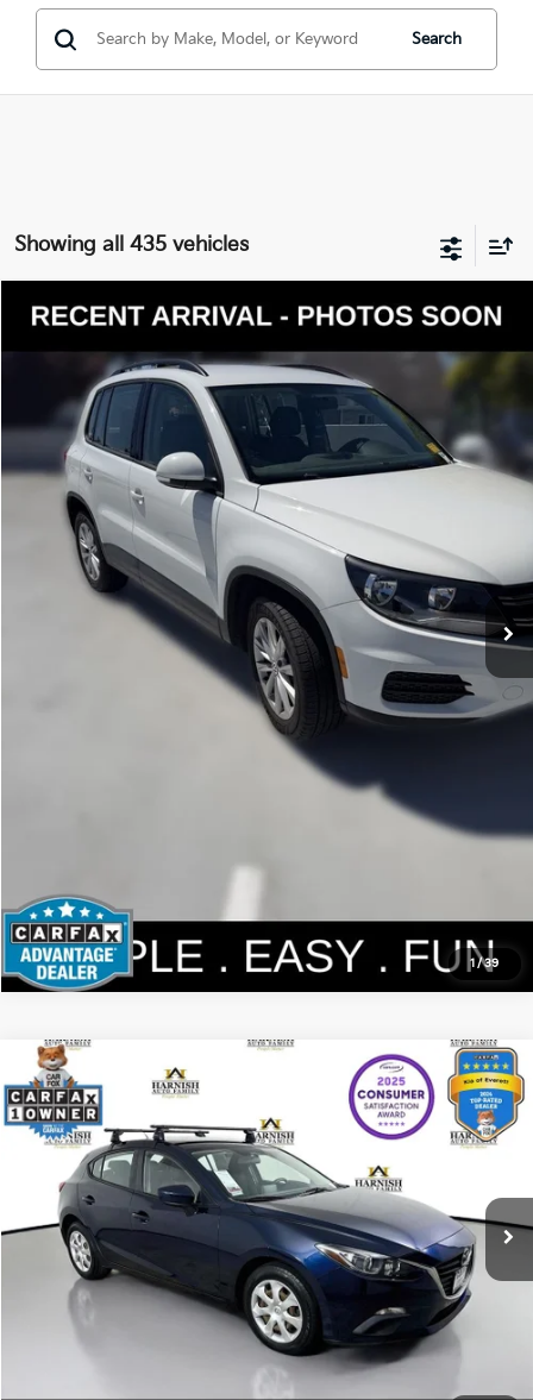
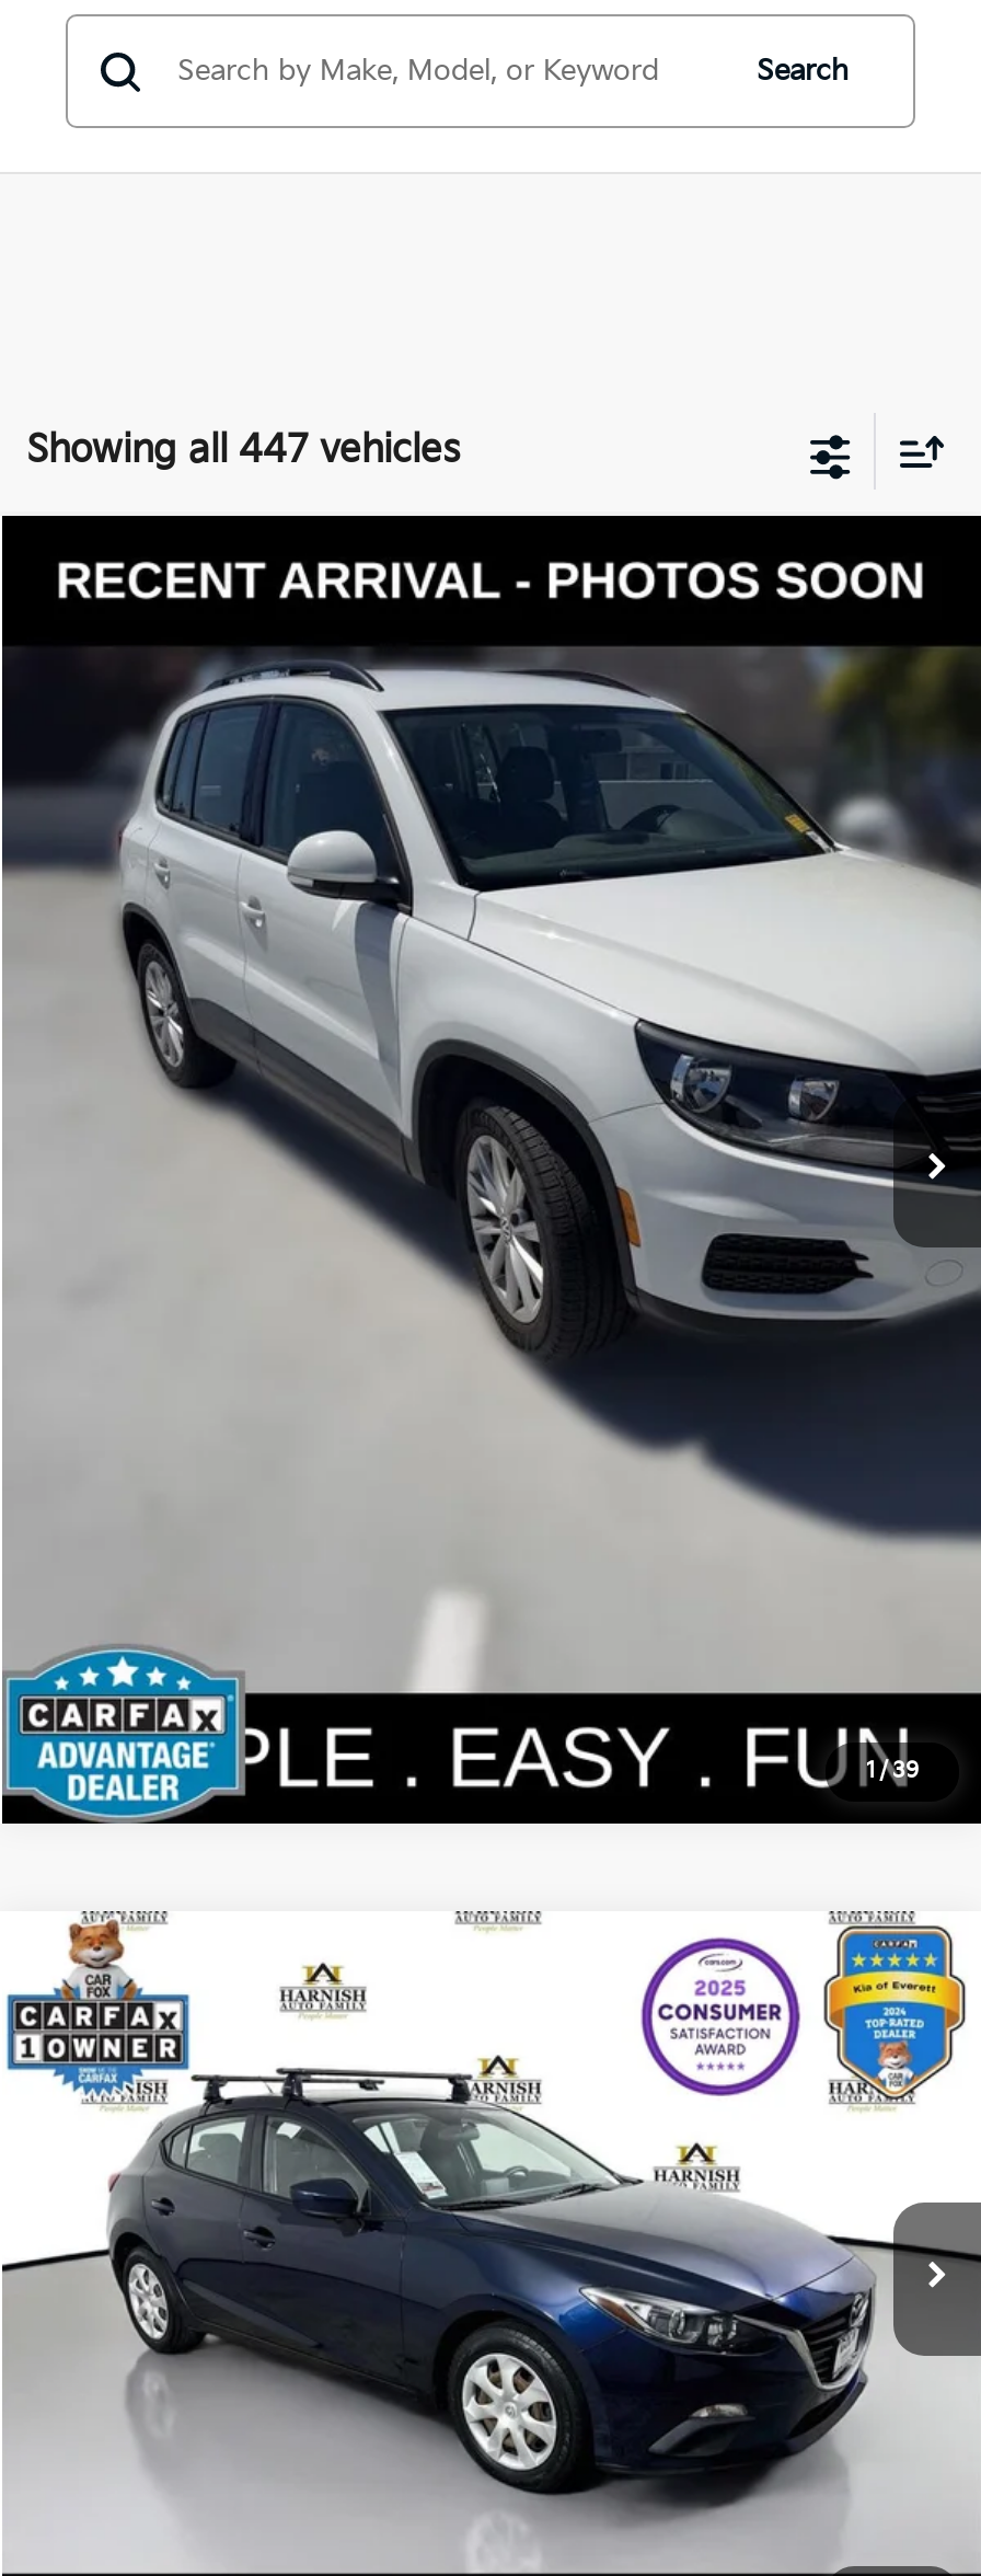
- Showing all 435 vehicles
+ Showing all 447 vehicles
